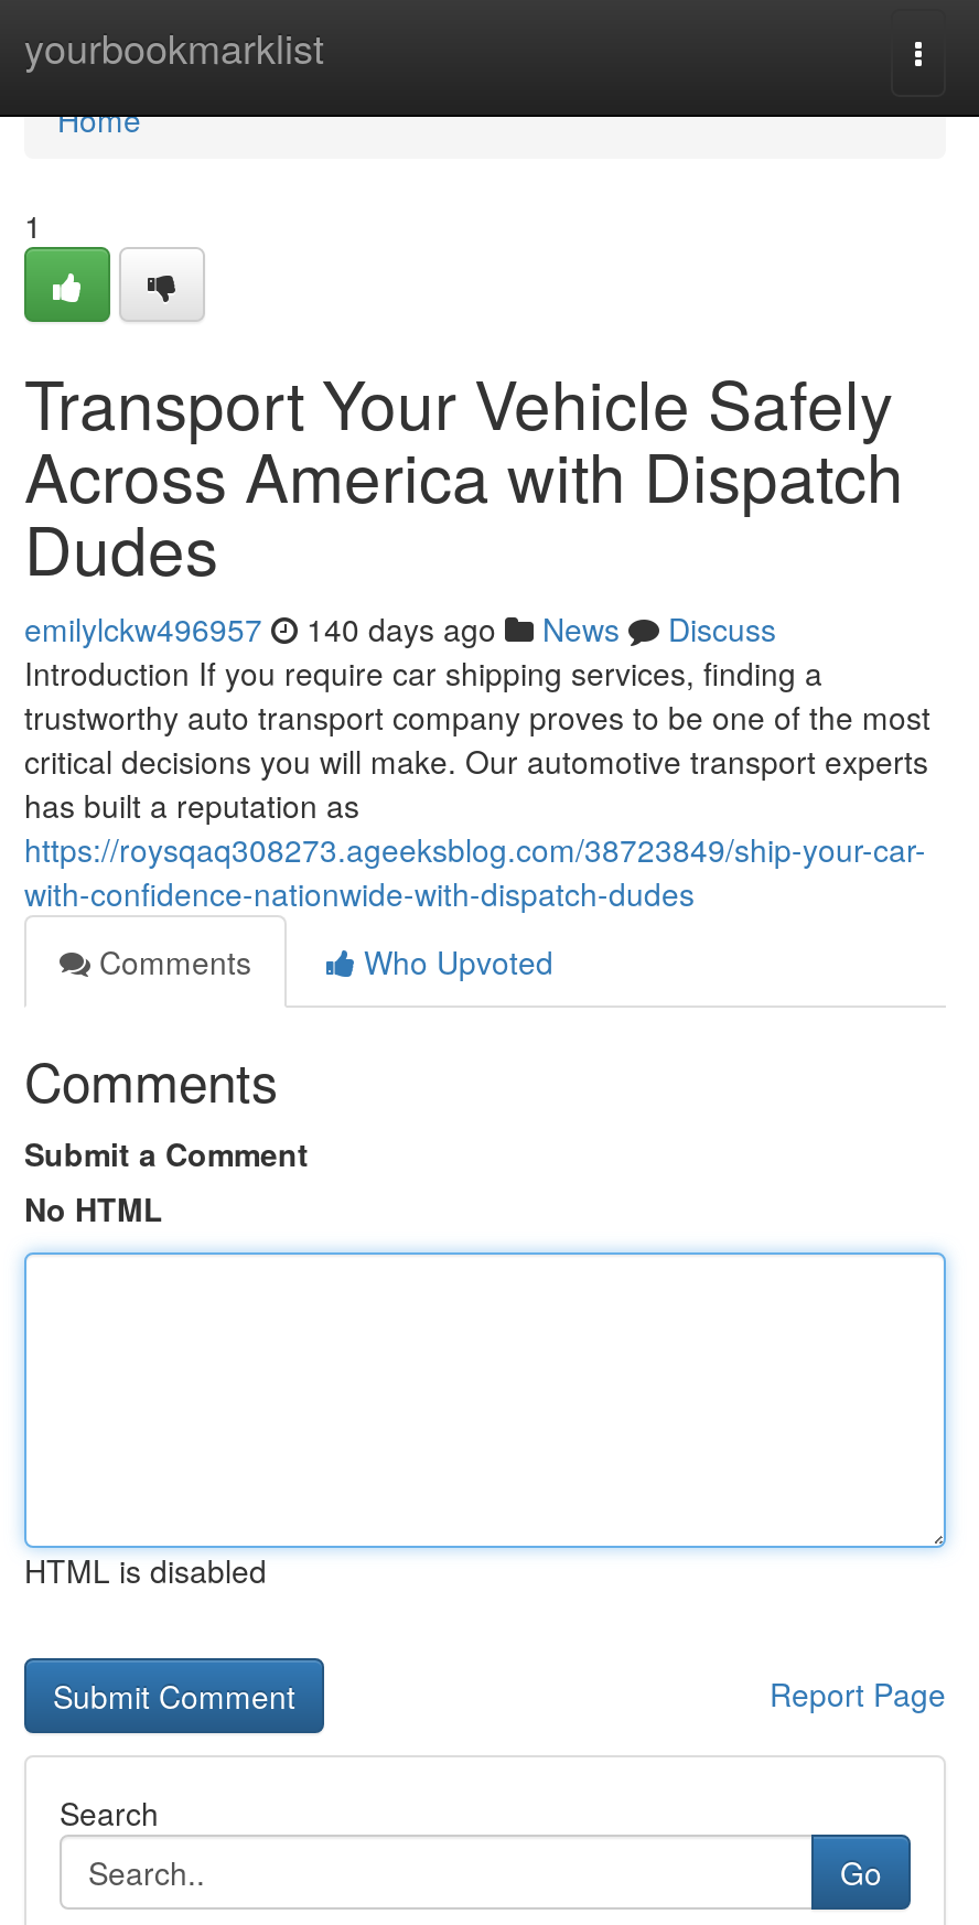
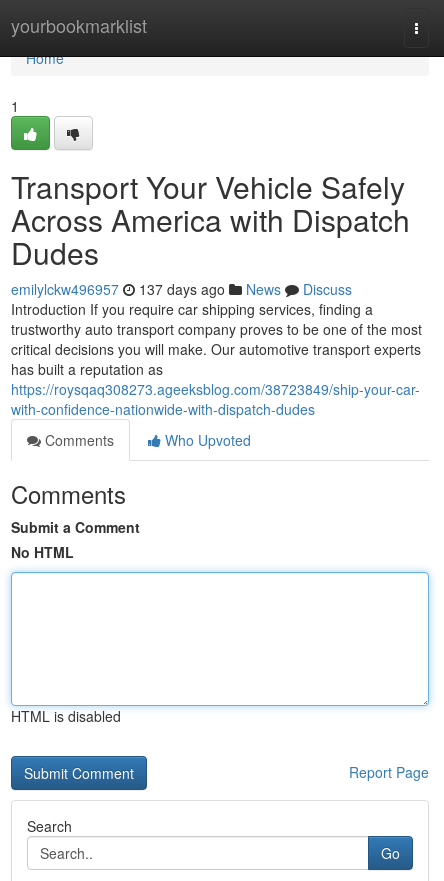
- emilylckw496957 140 days ago News Discuss
+ emilylckw496957 137 days ago News Discuss
